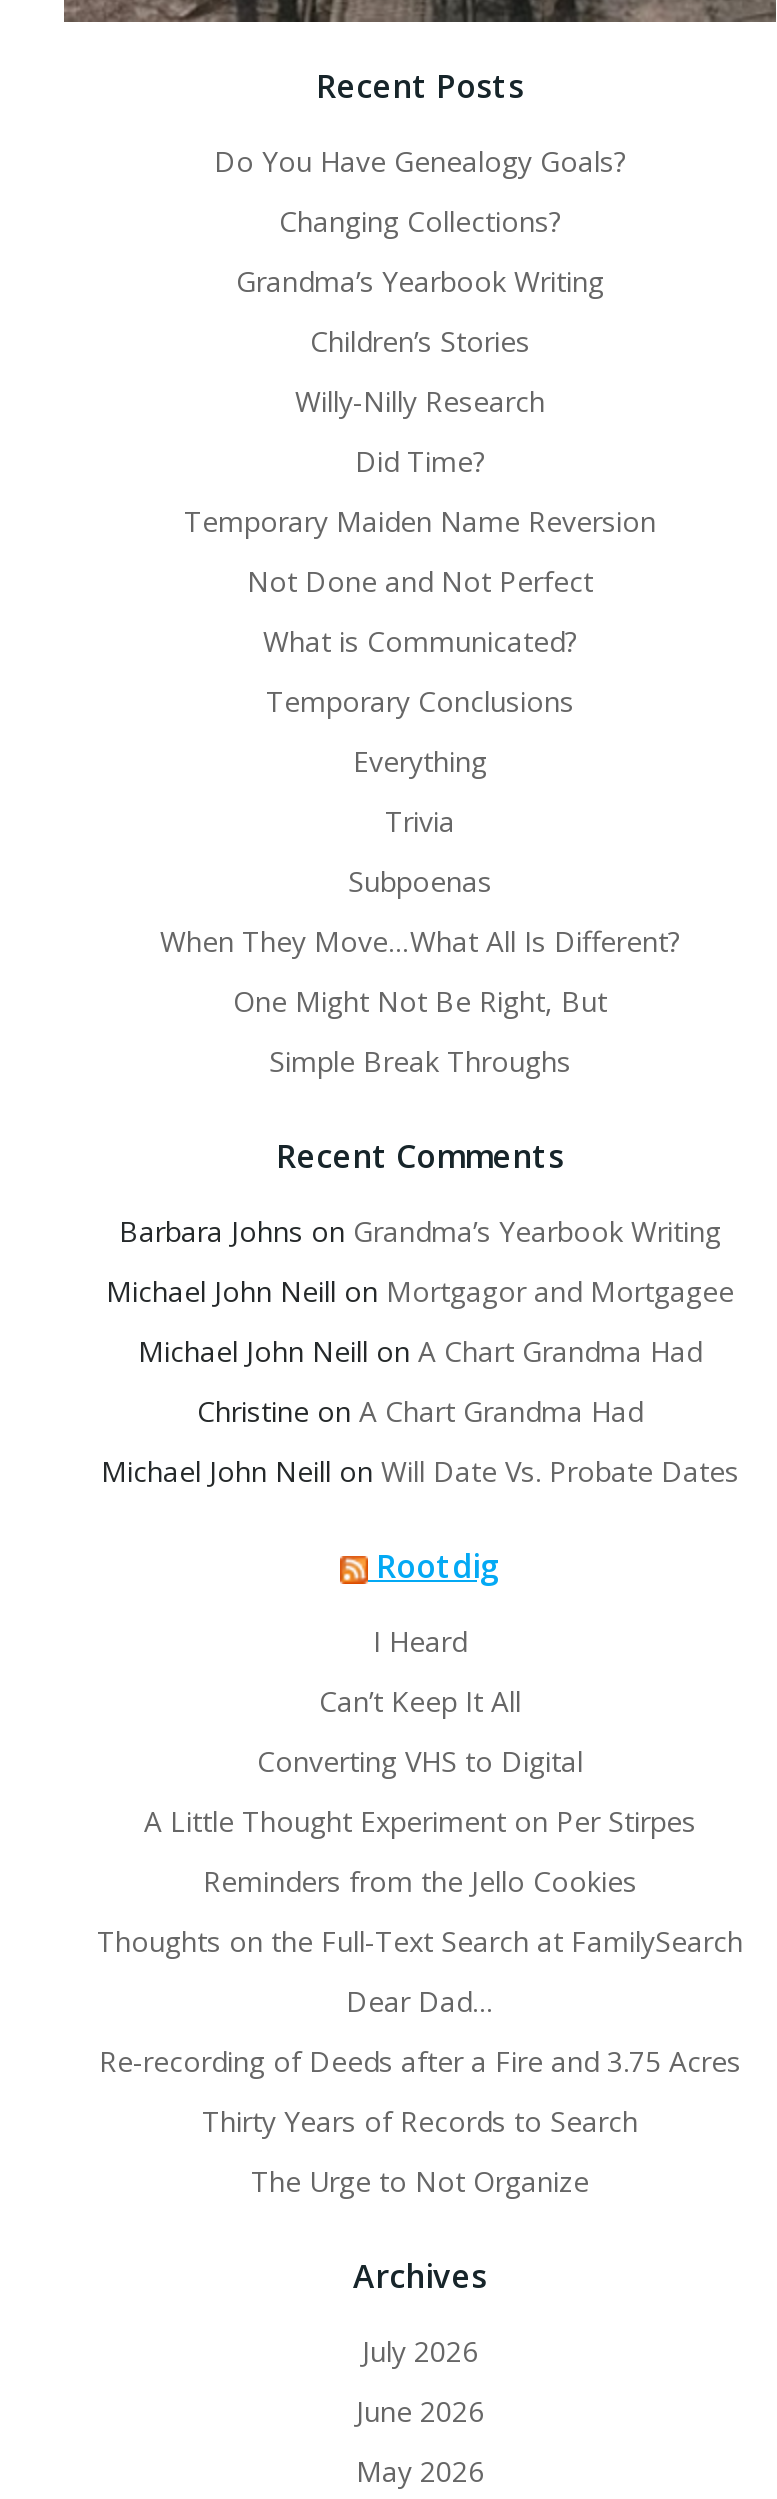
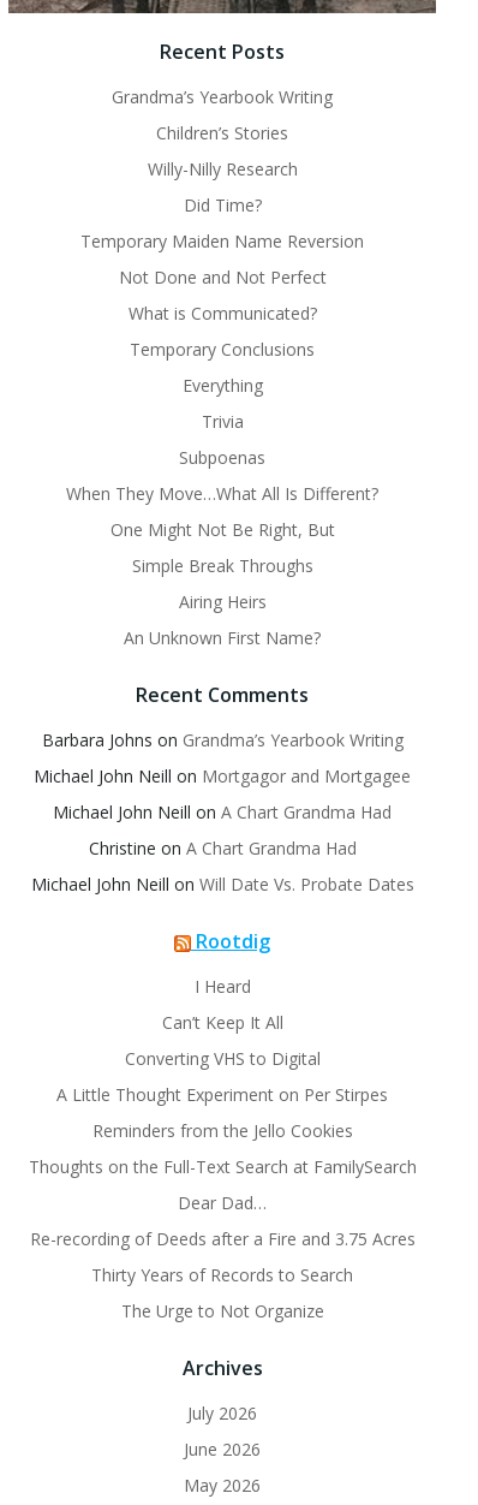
- Do You Have Genealogy Goals?
- Changing Collections?

moved up: Grandma’s Yearbook Writing | Children’s Stories | Willy-Nilly Research | ... | One Might Not Be Right, But | Simple Break Throughs

+ Airing Heirs
+ An Unknown First Name?
